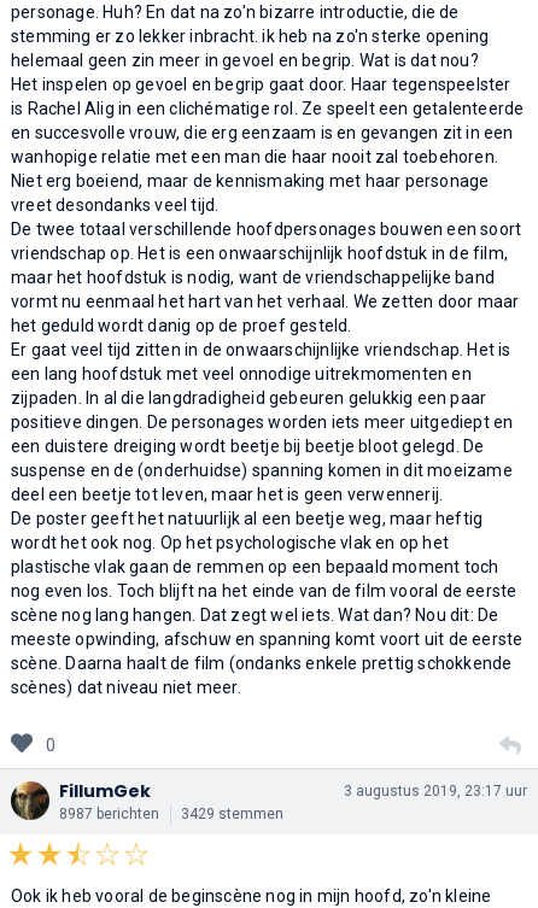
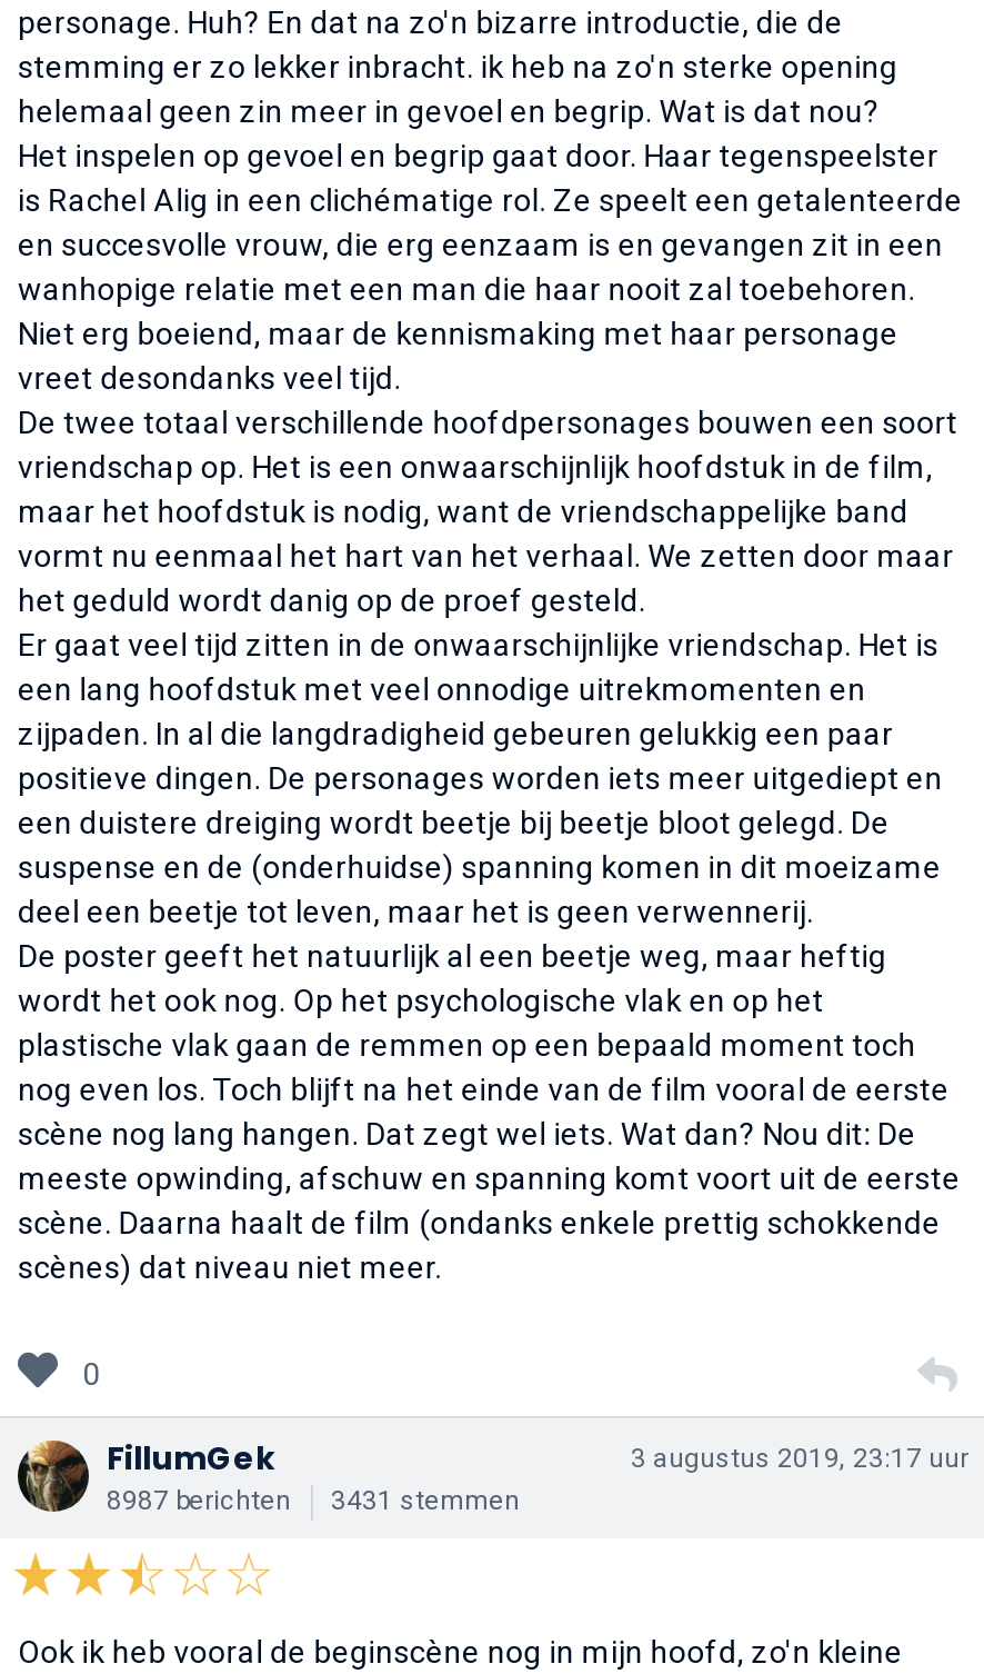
- 8987 berichten 3429 stemmen
+ 8987 berichten 3431 stemmen
